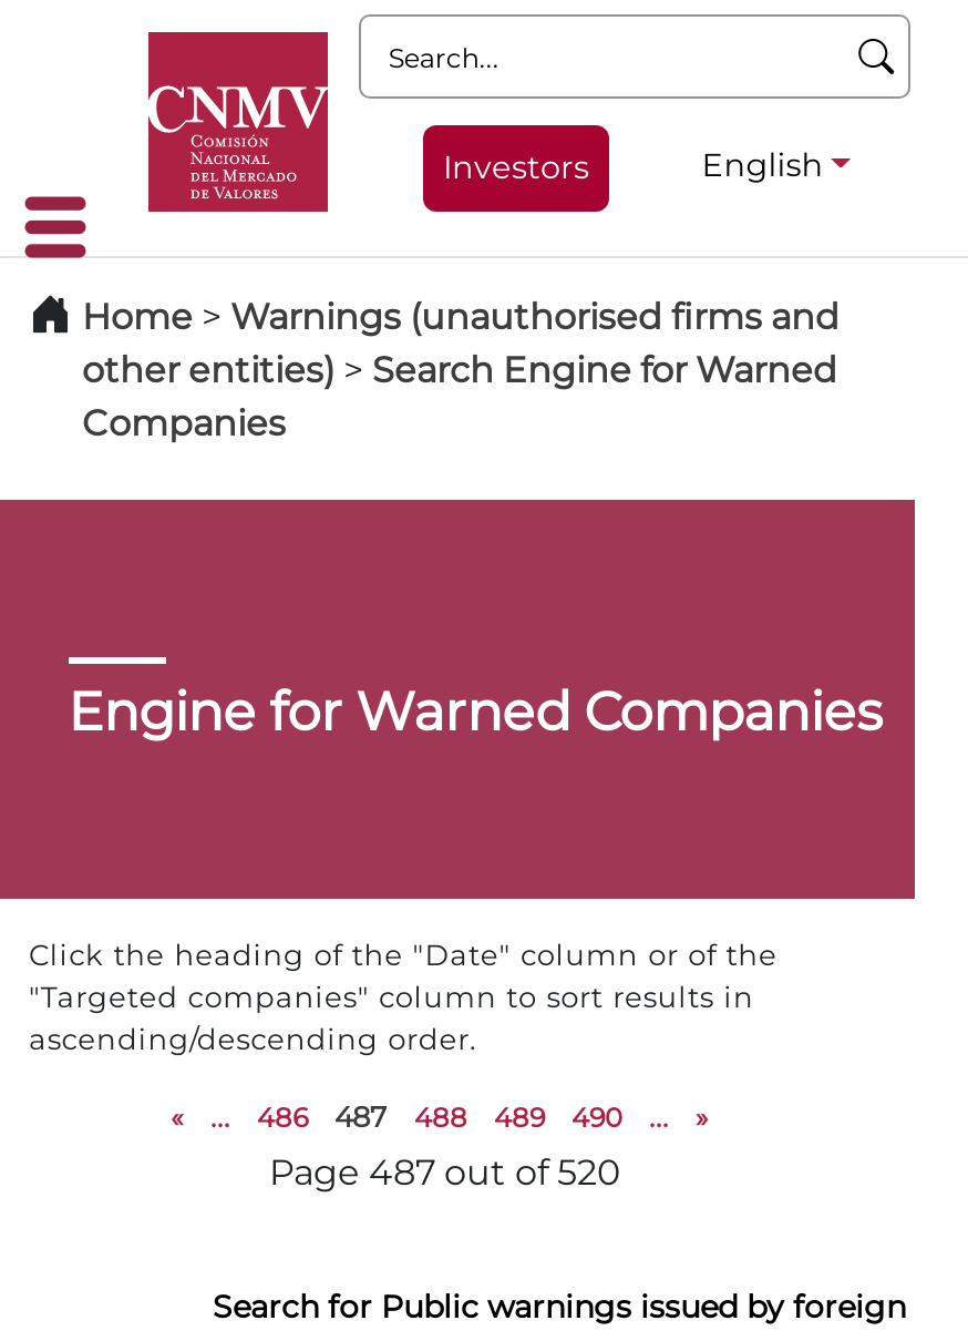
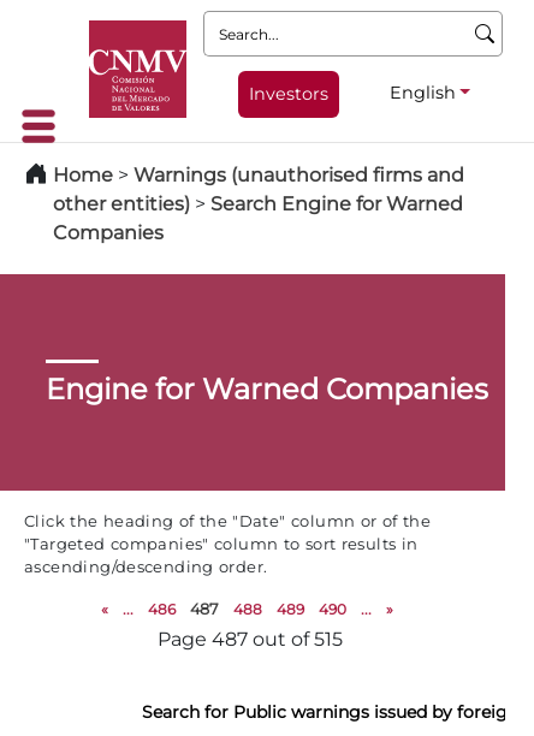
- Page 487 out of 520
+ Page 487 out of 515
